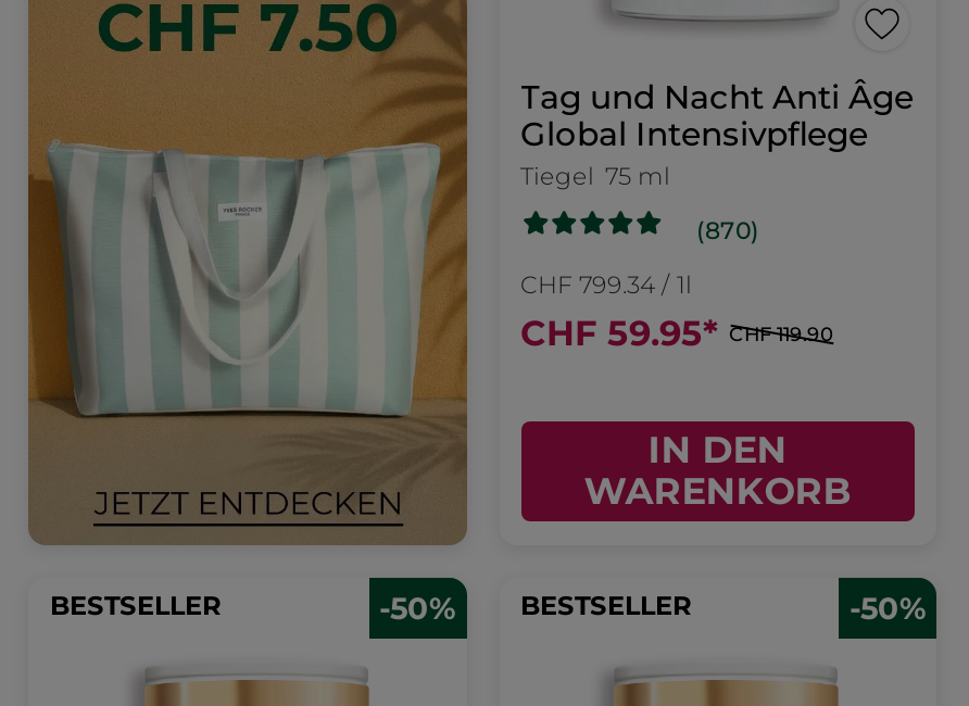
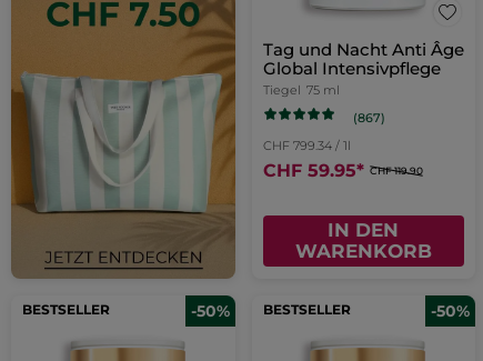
- (870)
+ (867)
